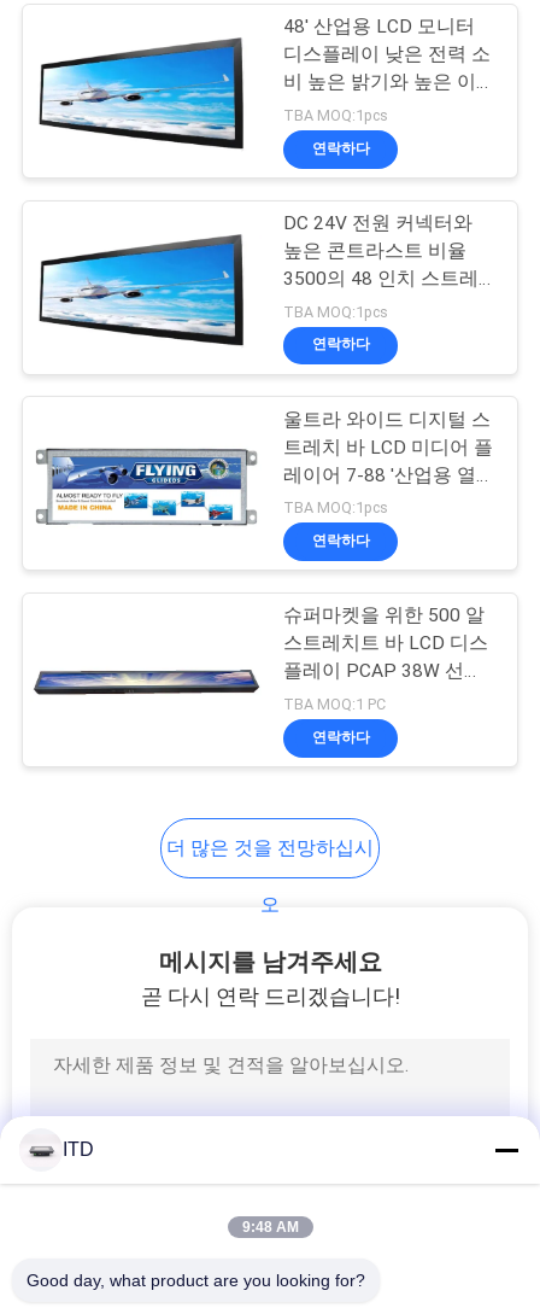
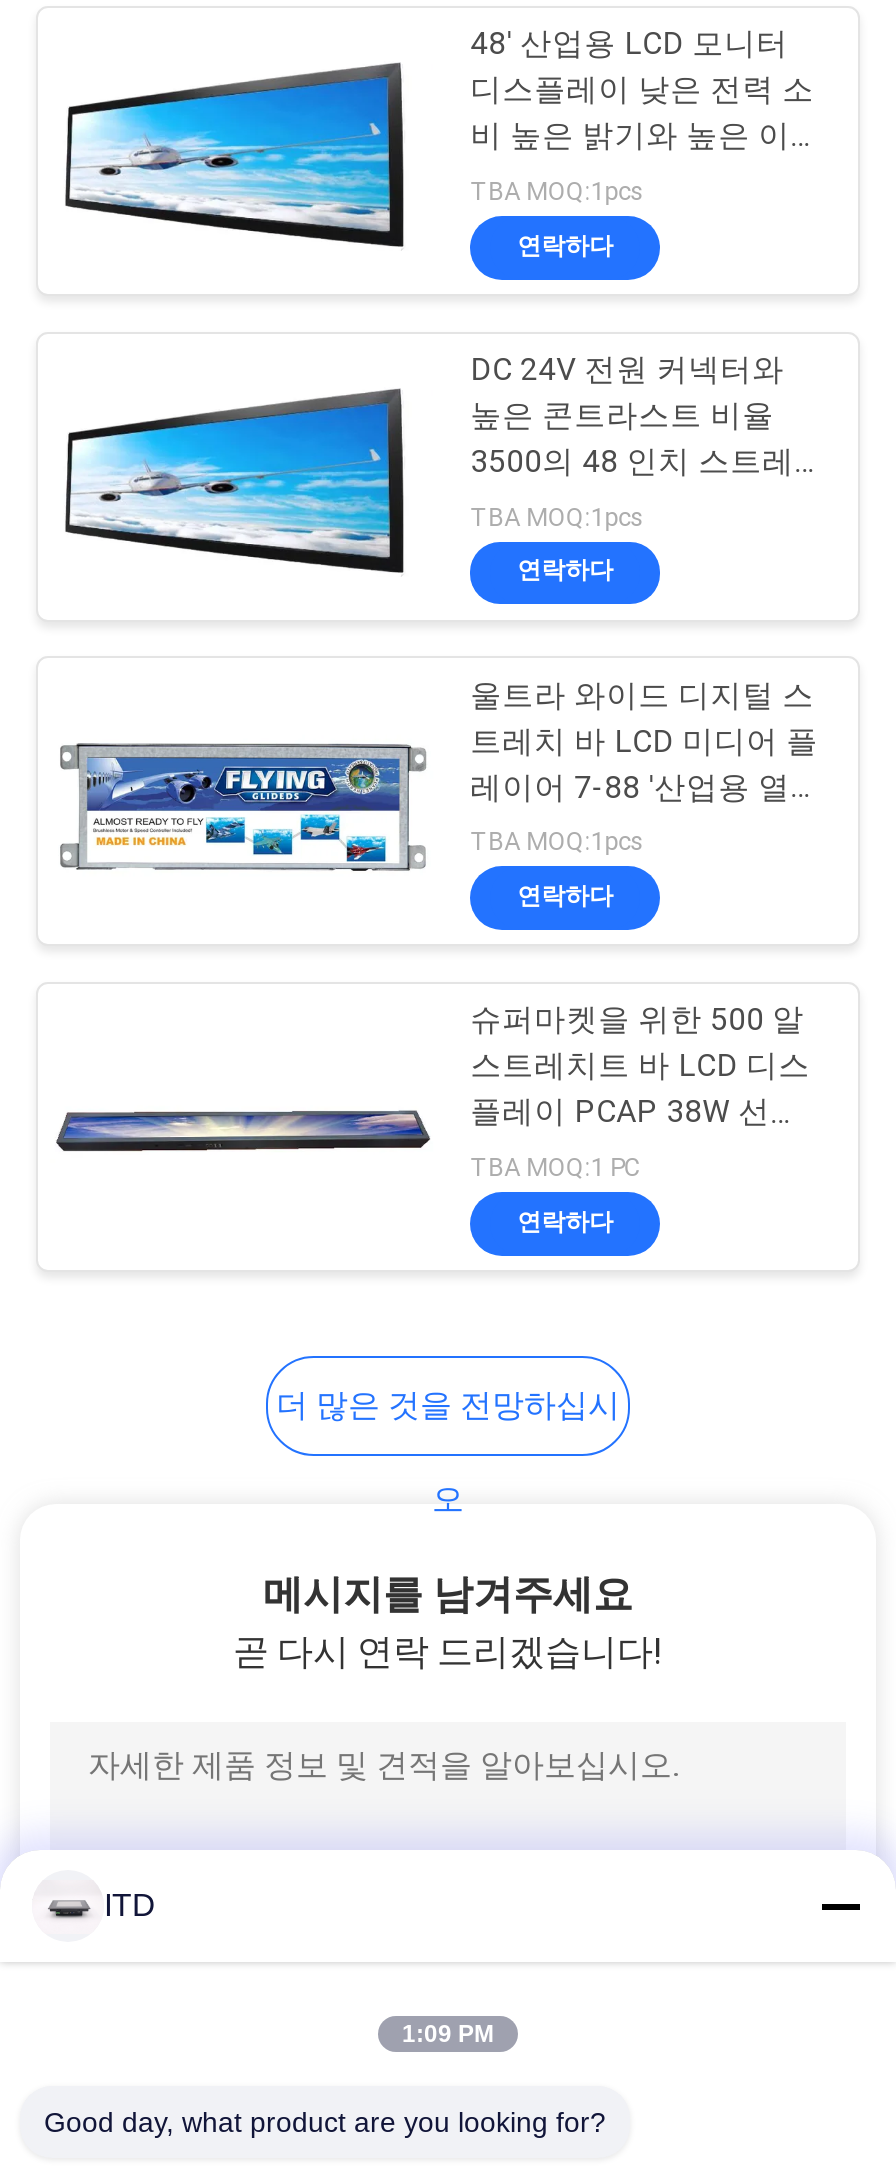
- 9:48 AM
+ 1:09 PM
